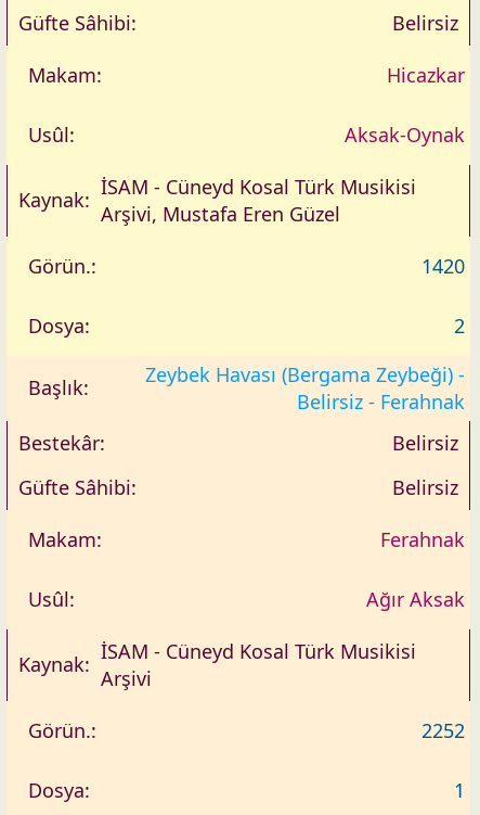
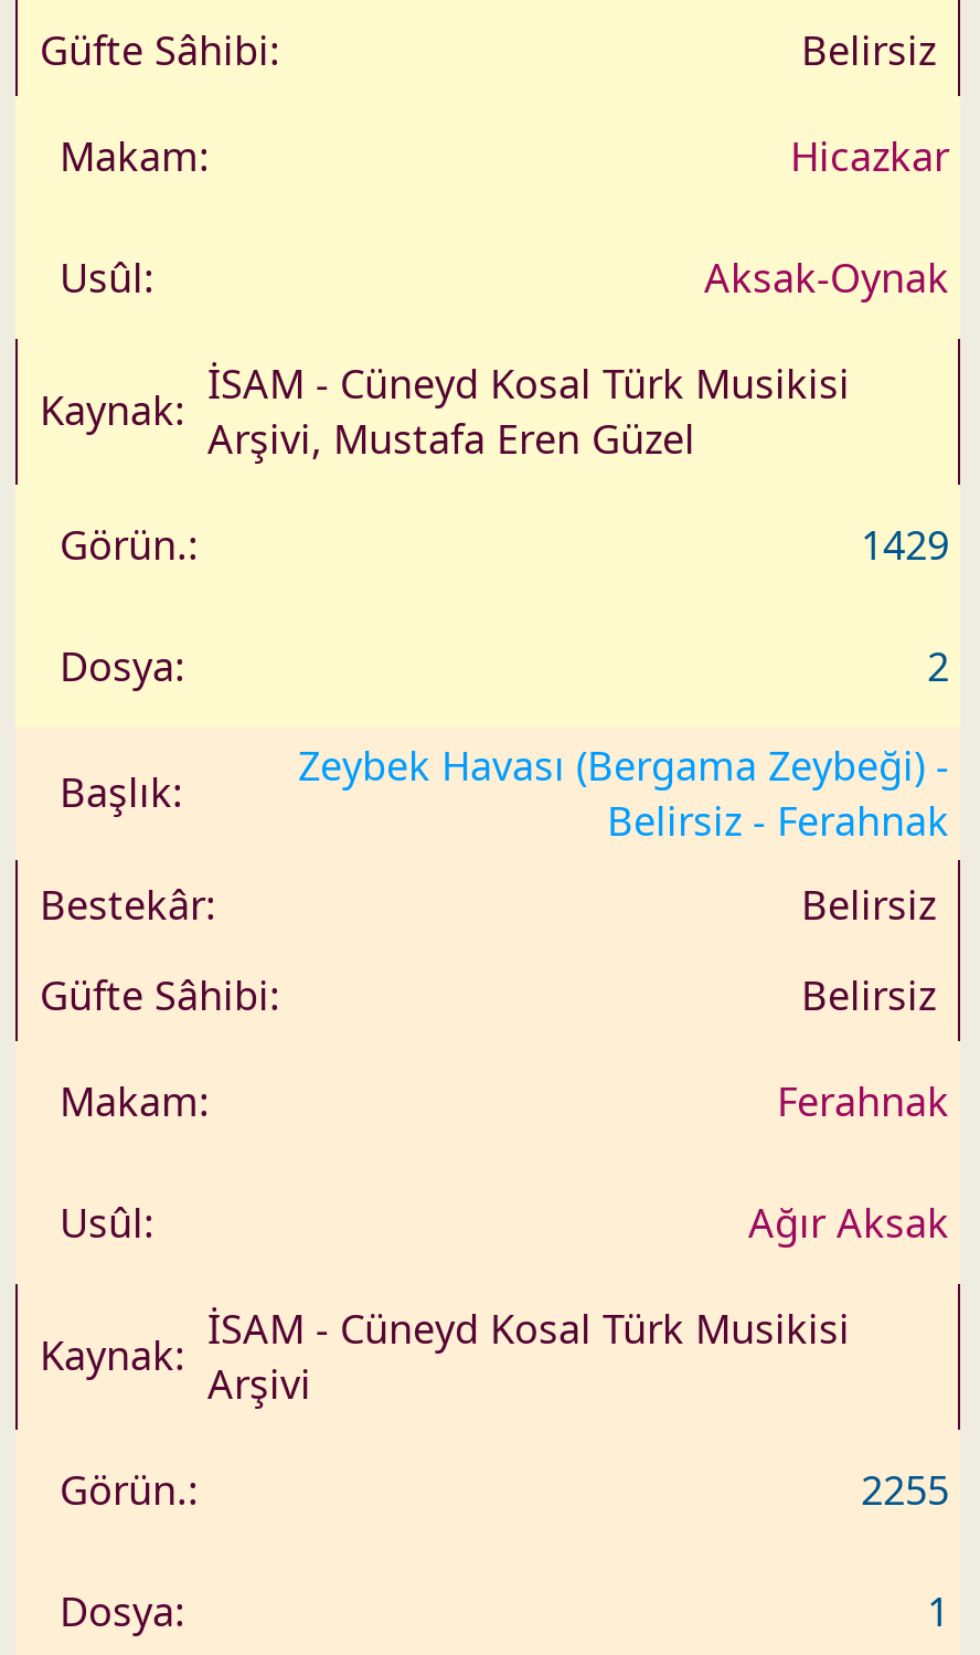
- 1420
+ 1429

- 2252
+ 2255
